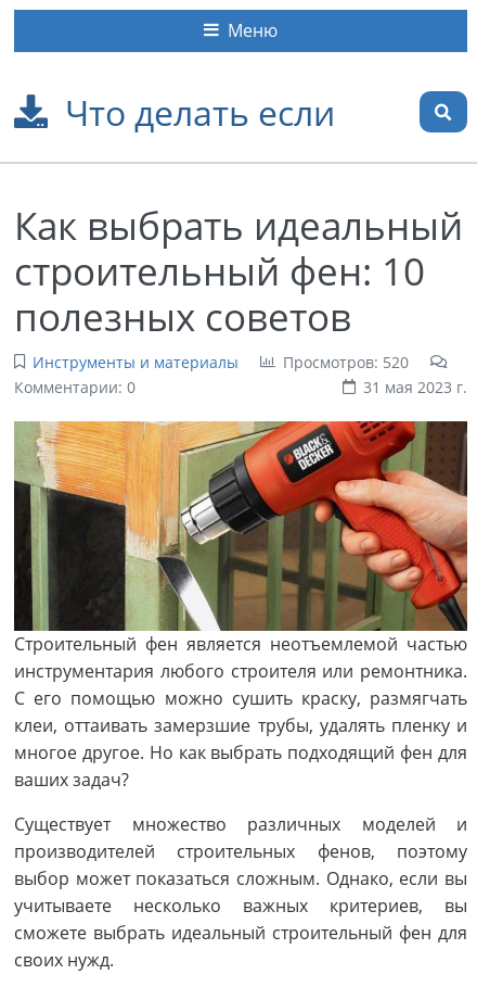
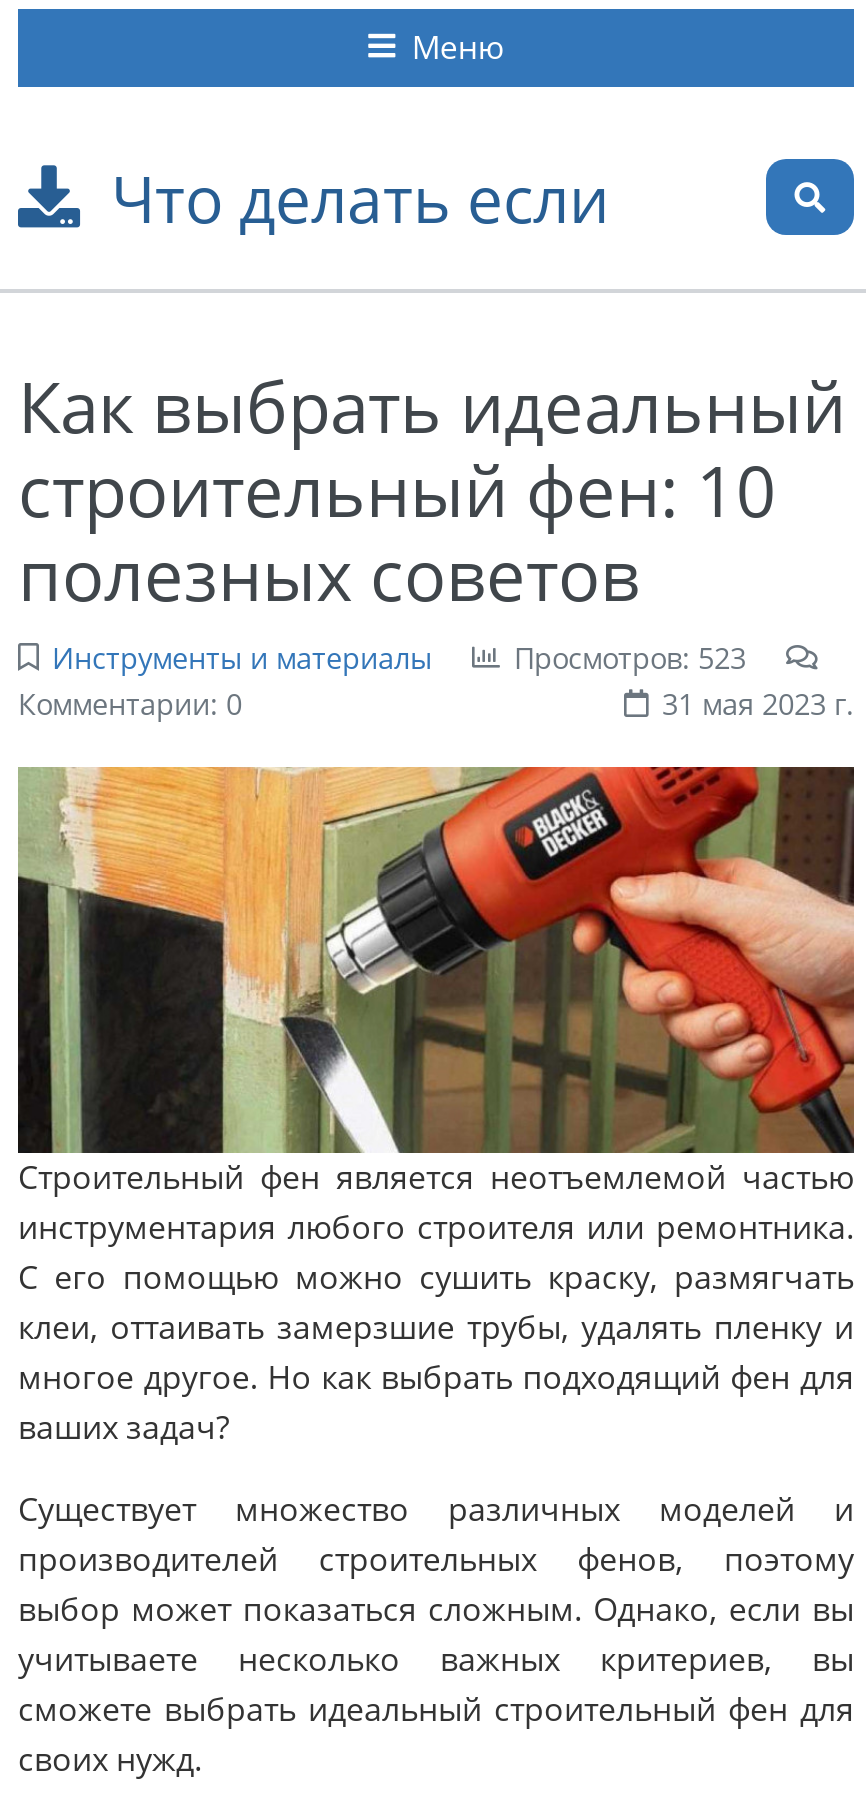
- Просмотров: 520
+ Просмотров: 523
